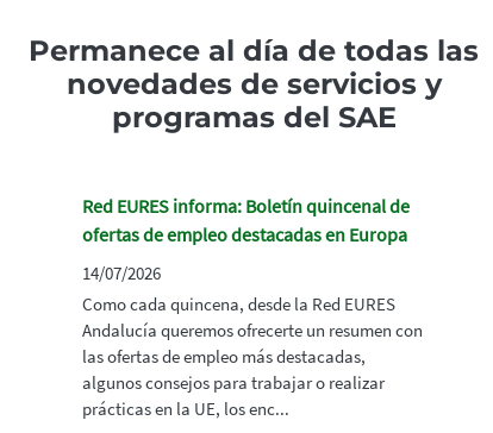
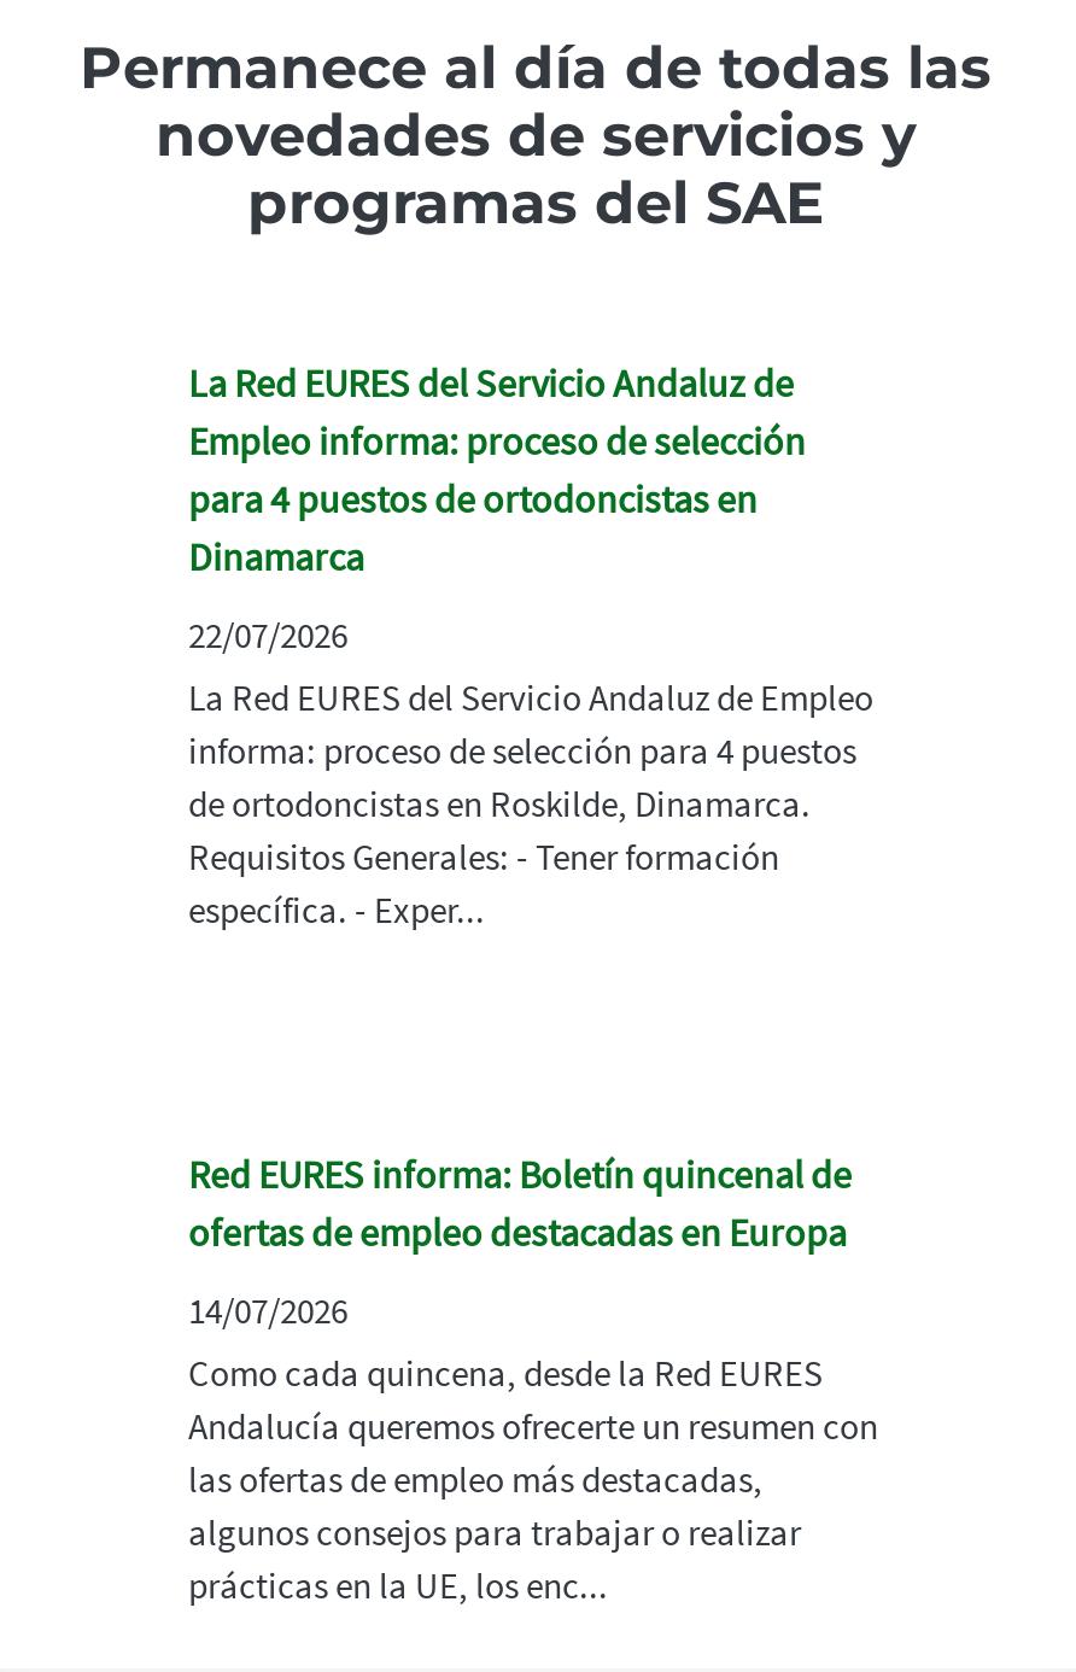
+ La Red EURES del Servicio Andaluz de
+ Empleo informa: proceso de selección
+ para 4 puestos de ortodoncistas en
+ Dinamarca
+ 22/07/2026
+ La Red EURES del Servicio Andaluz de Empleo
+ informa: proceso de selección para 4 puestos
+ de ortodoncistas en Roskilde, Dinamarca.
+ Requisitos Generales: - Tener formación
+ específica. - Exper...
